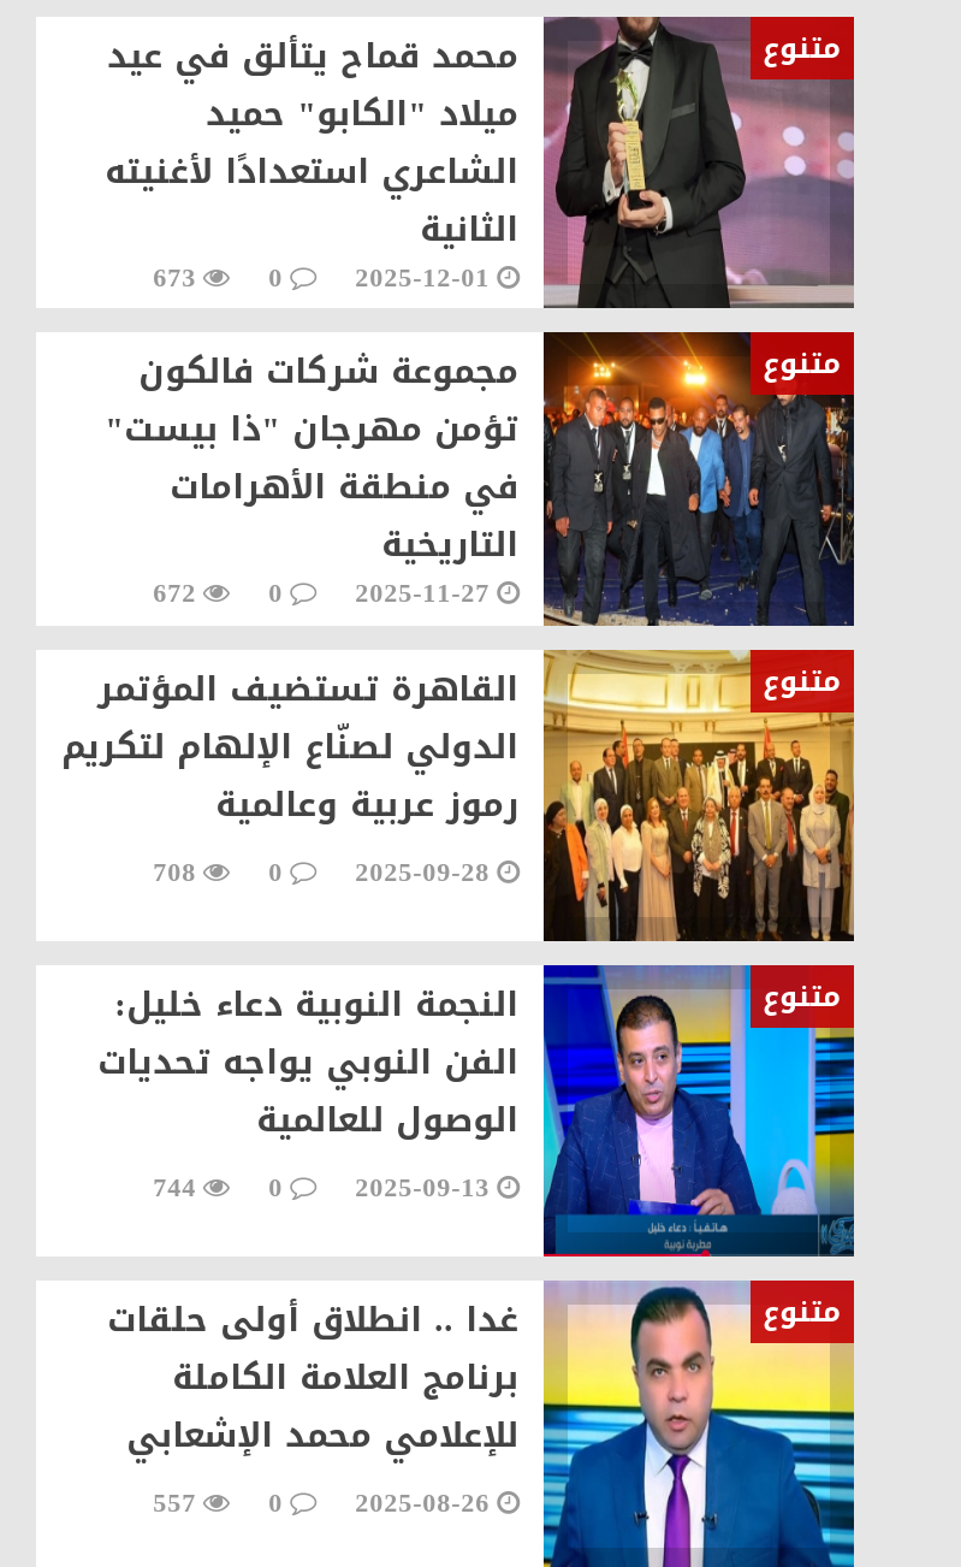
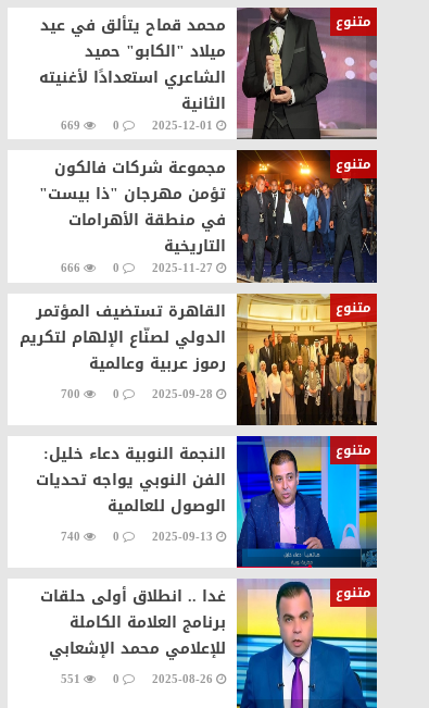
- 673 0 2025-12-01
+ 669 0 2025-12-01

- 672 0 2025-11-27
+ 666 0 2025-11-27

- 708 0 2025-09-28
+ 700 0 2025-09-28

- 744 0 2025-09-13
+ 740 0 2025-09-13

- 557 0 2025-08-26
+ 551 0 2025-08-26
